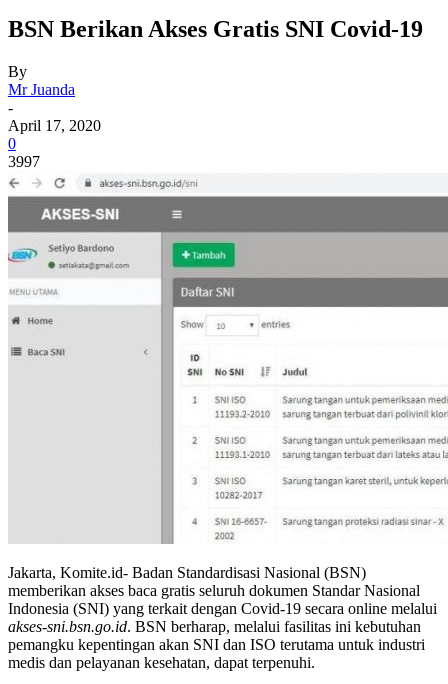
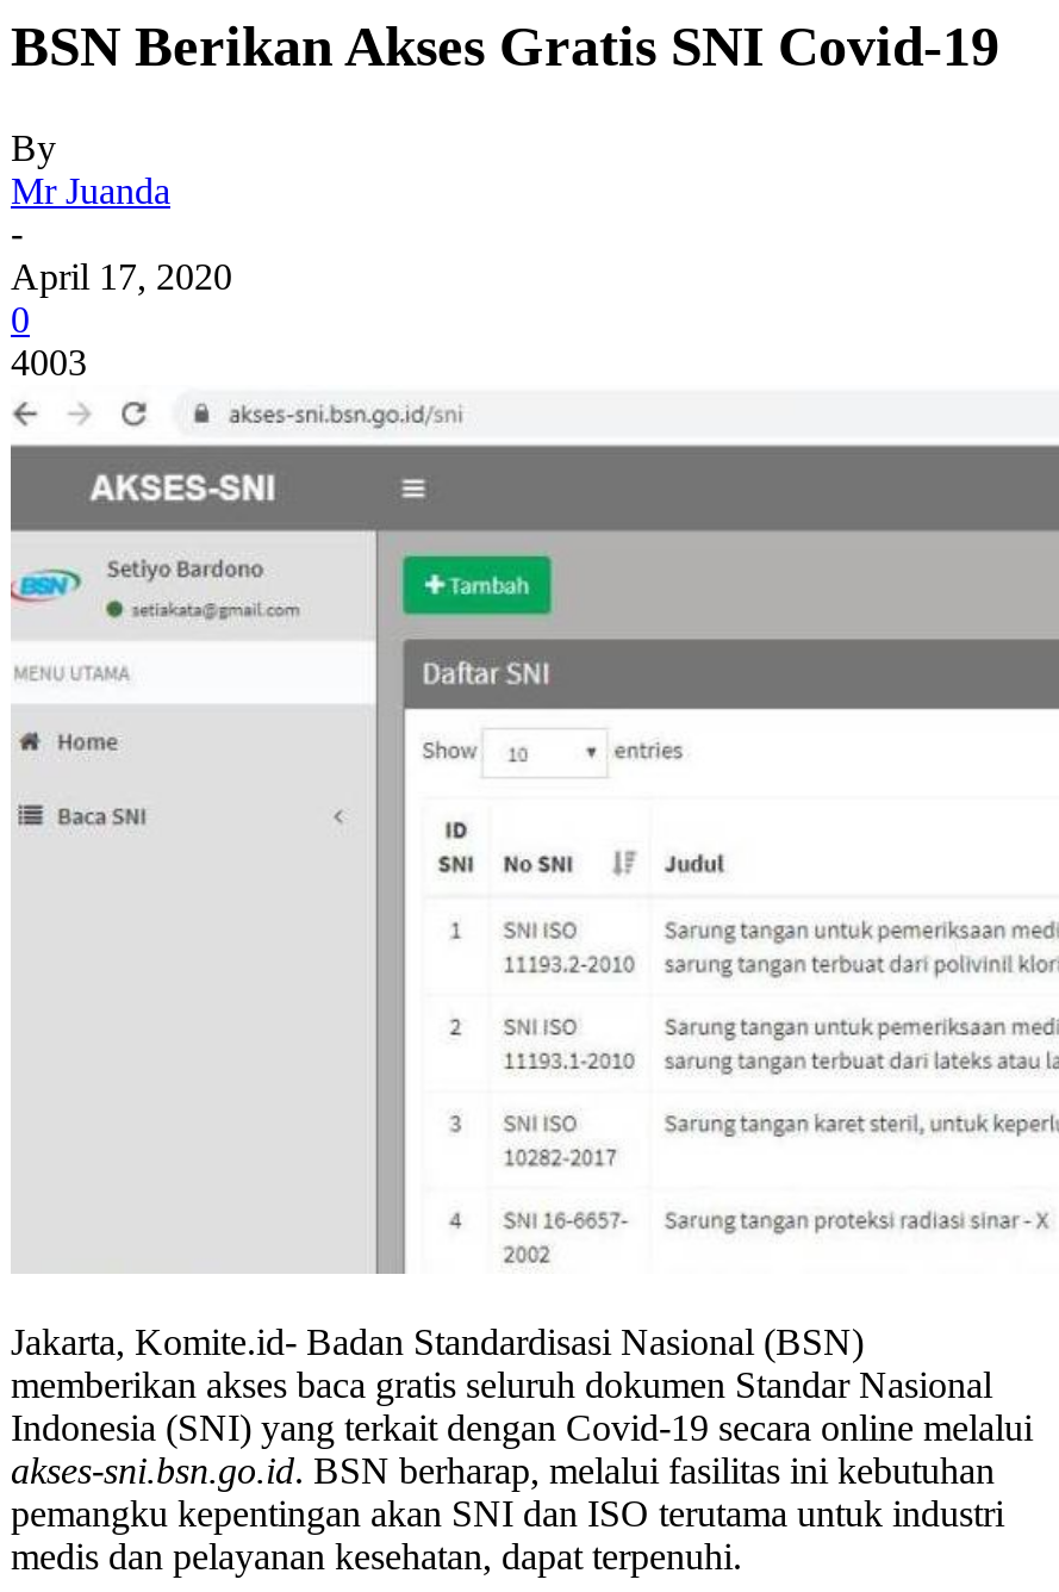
- 3997
+ 4003
